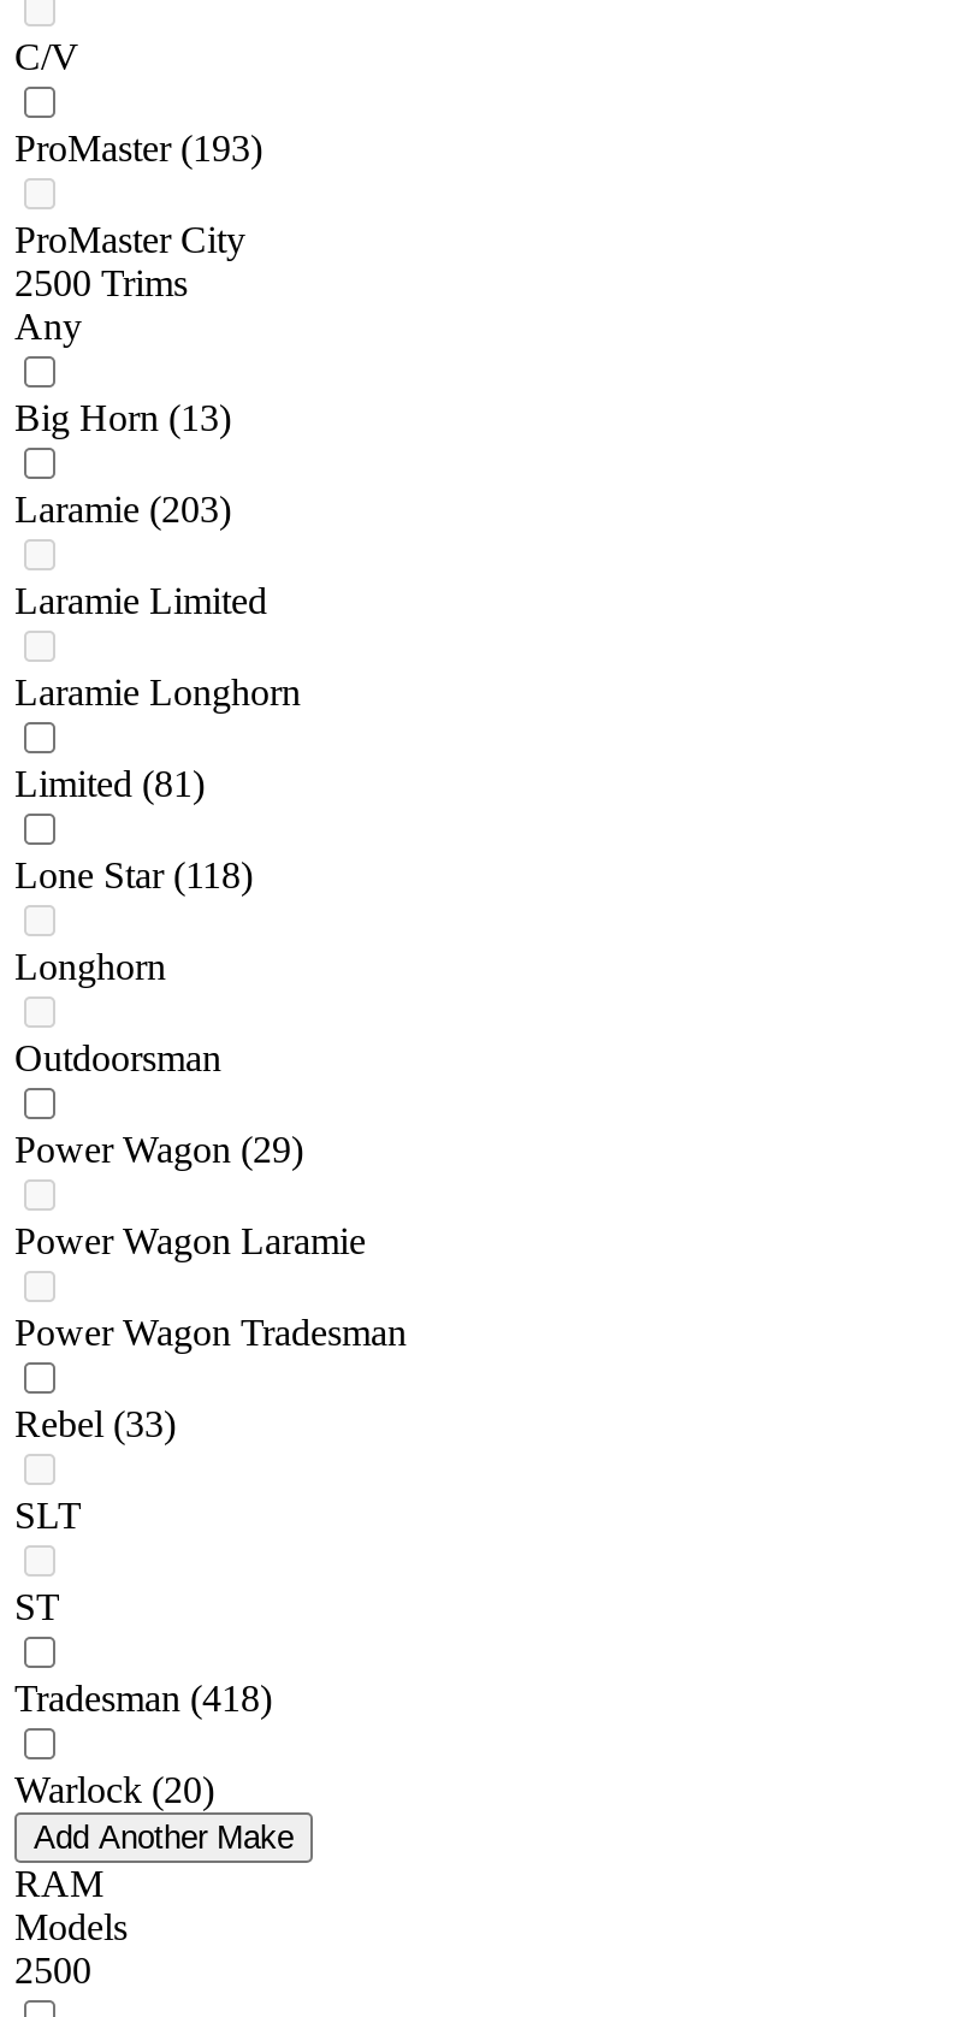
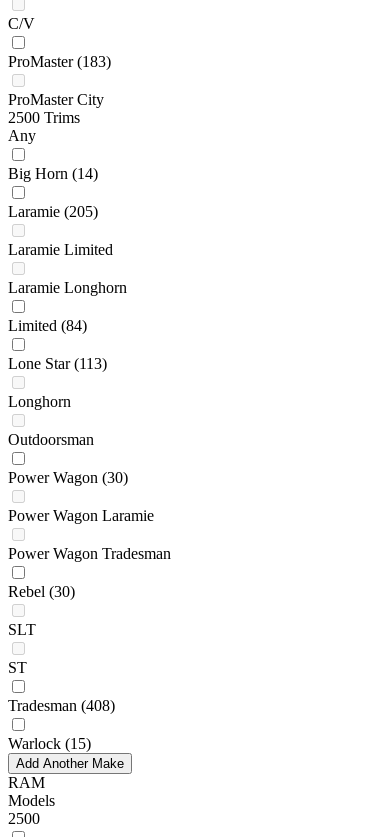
- ProMaster (193)
+ ProMaster (183)

- Big Horn (13)
+ Big Horn (14)

- Laramie (203)
+ Laramie (205)

- Limited (81)
+ Limited (84)

- Lone Star (118)
+ Lone Star (113)

- Power Wagon (29)
+ Power Wagon (30)

- Rebel (33)
+ Rebel (30)

- Tradesman (418)
+ Tradesman (408)

- Warlock (20)
+ Warlock (15)
